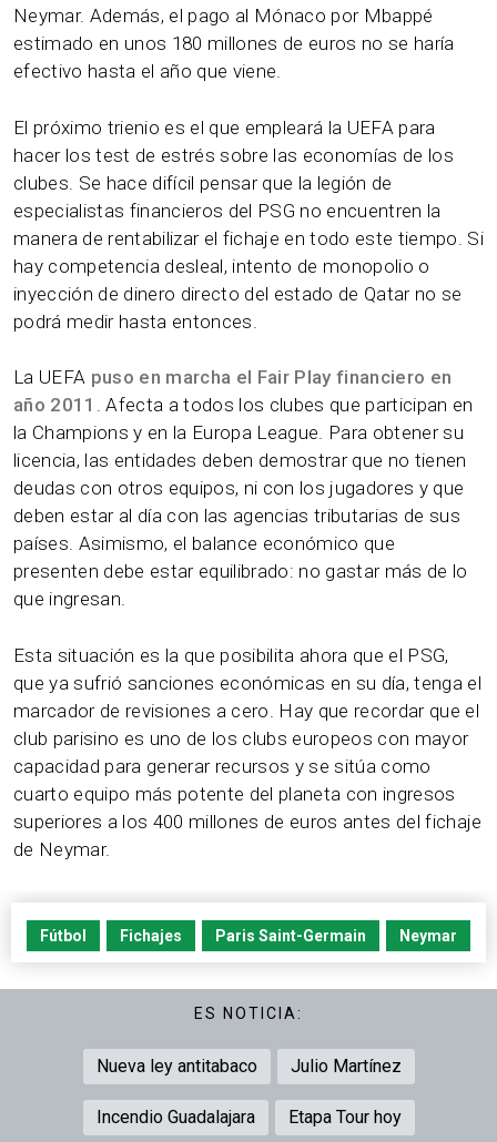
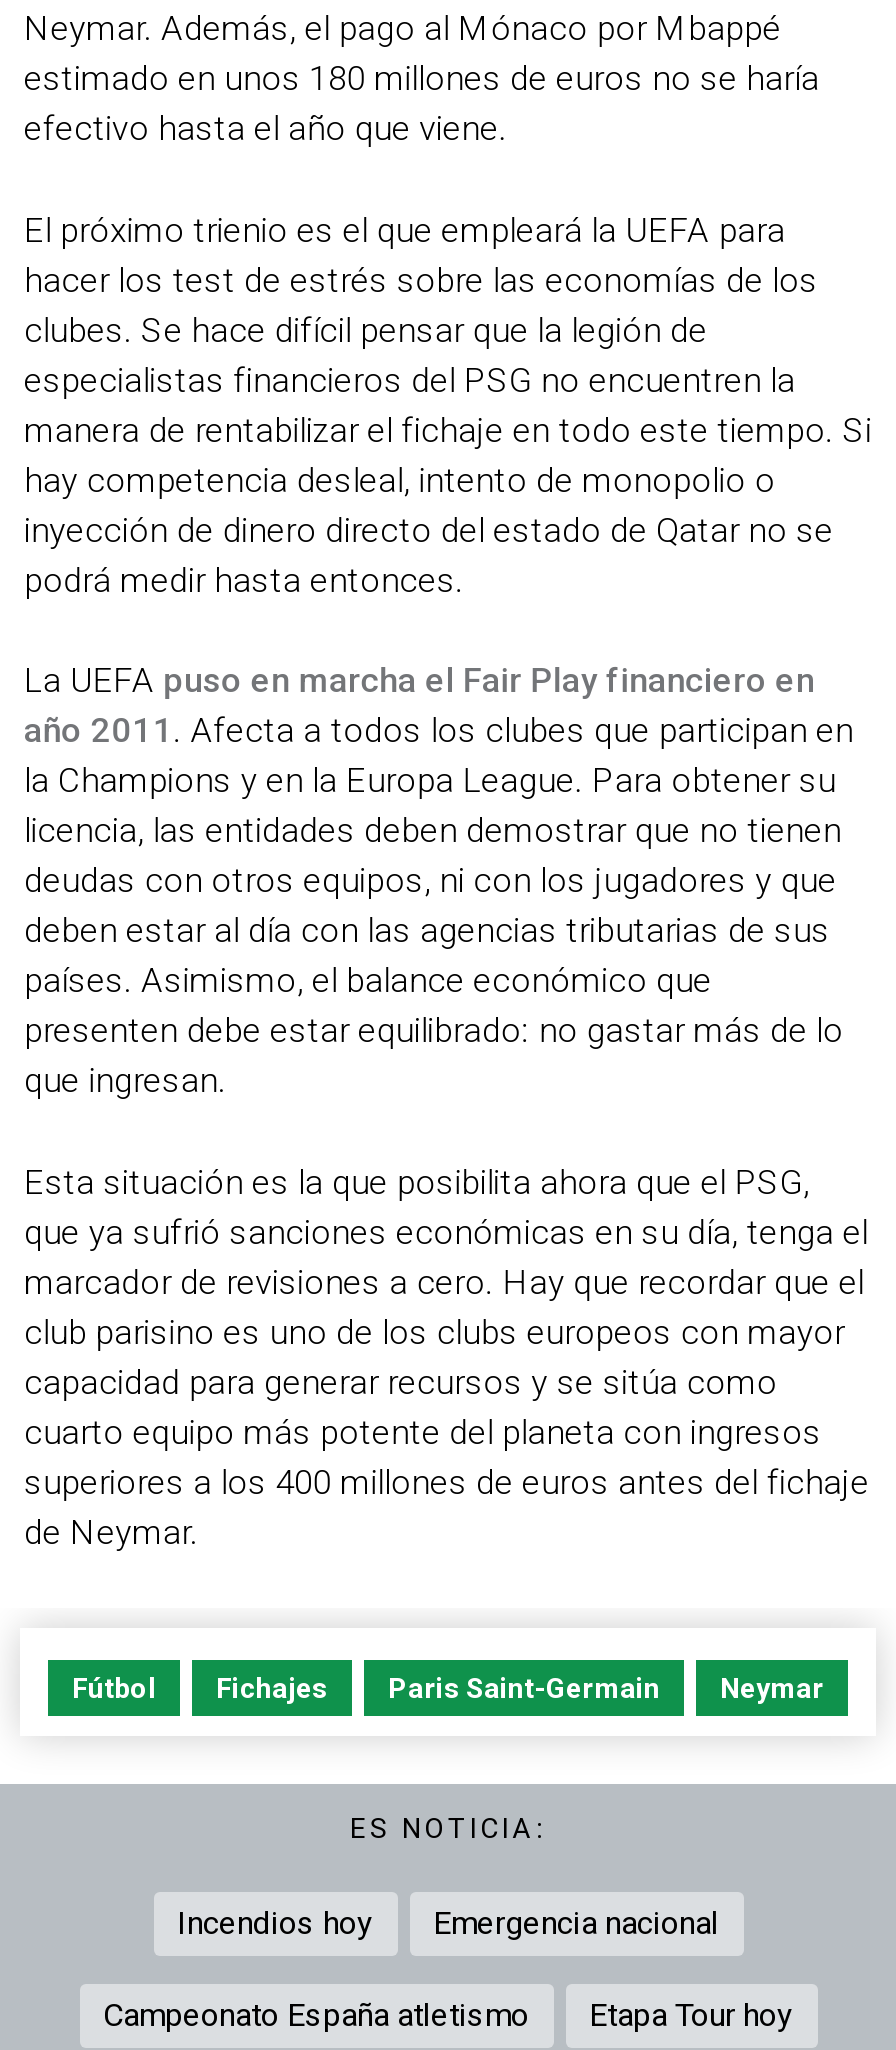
- Nueva ley antitabaco
- Julio Martínez
+ Incendios hoy
+ Emergencia nacional

- Incendio Guadalajara
+ Campeonato España atletismo
